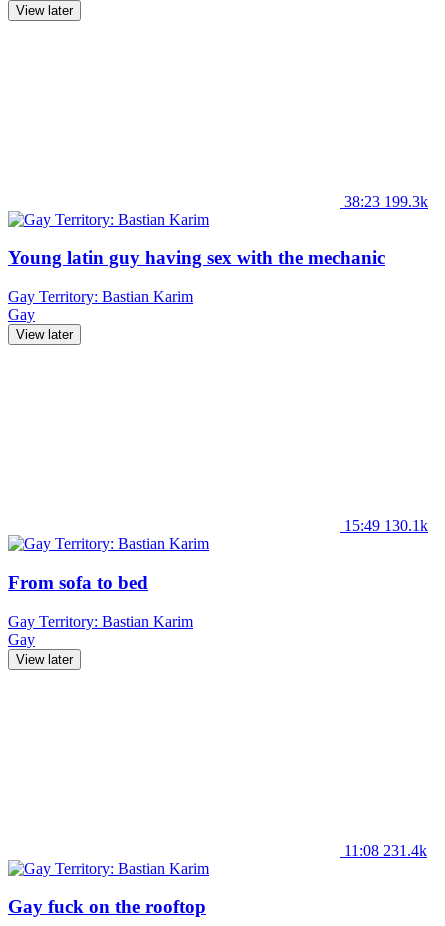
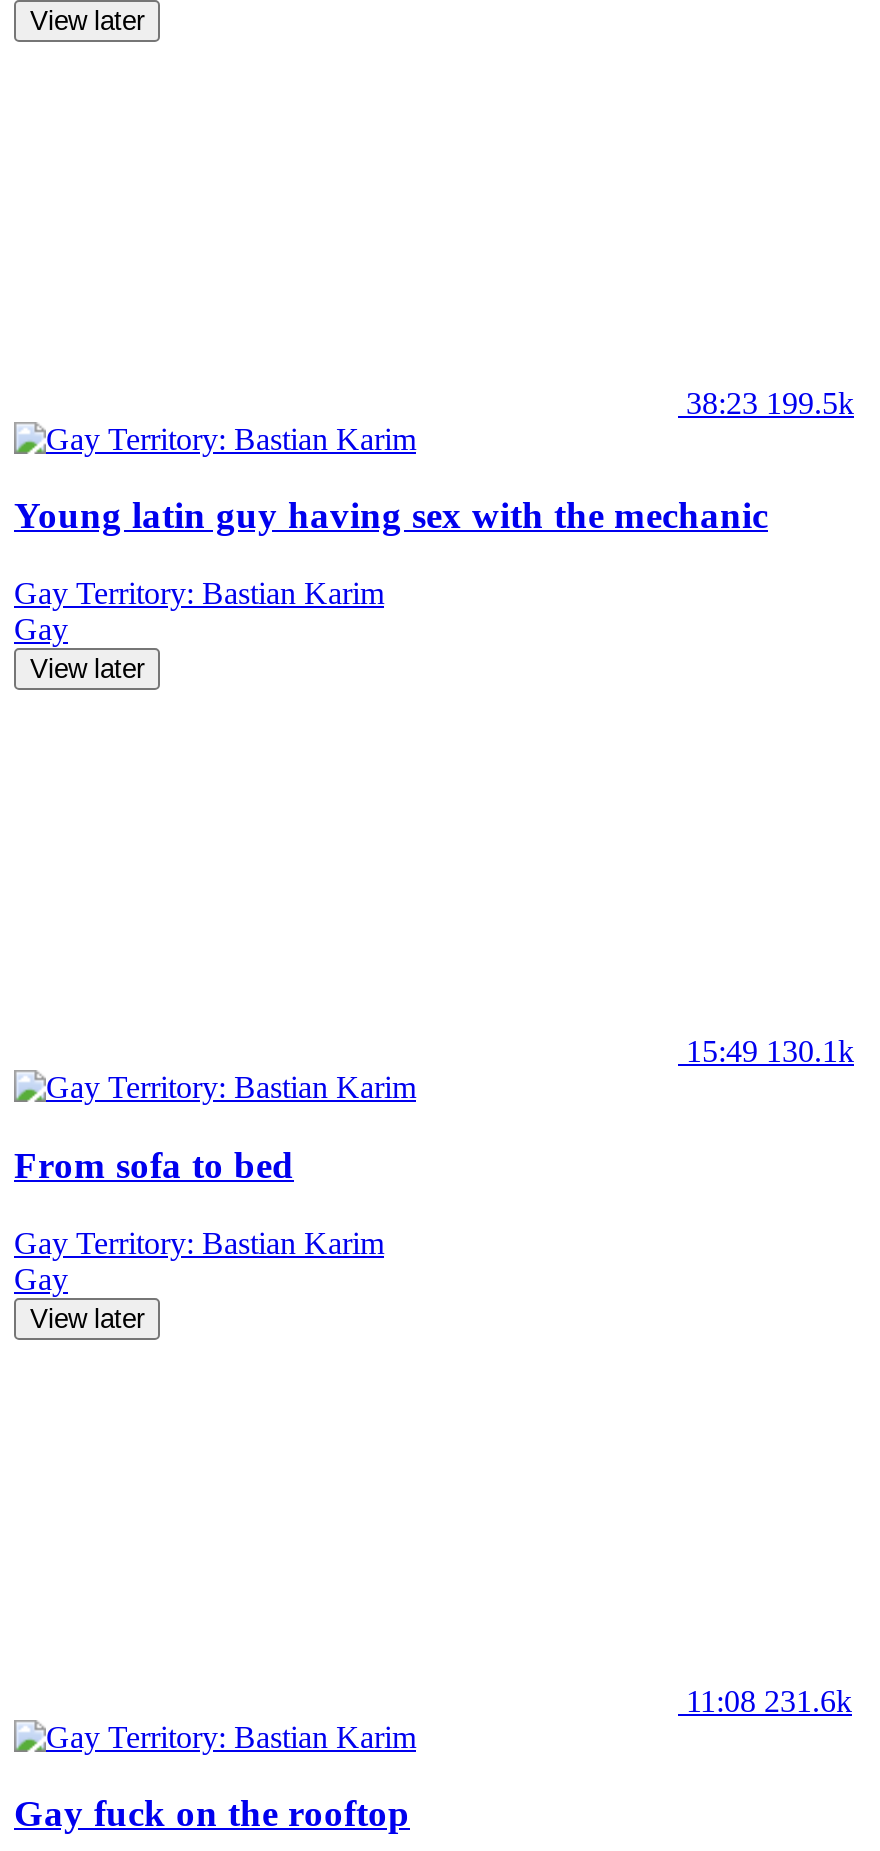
- 38:23 199.3k
+ 38:23 199.5k

- 11:08 231.4k
+ 11:08 231.6k
